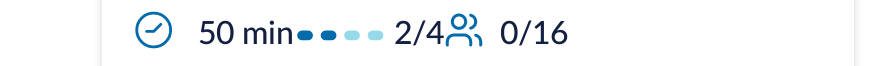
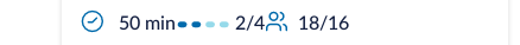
- 2/4 0/16
+ 2/4 18/16
